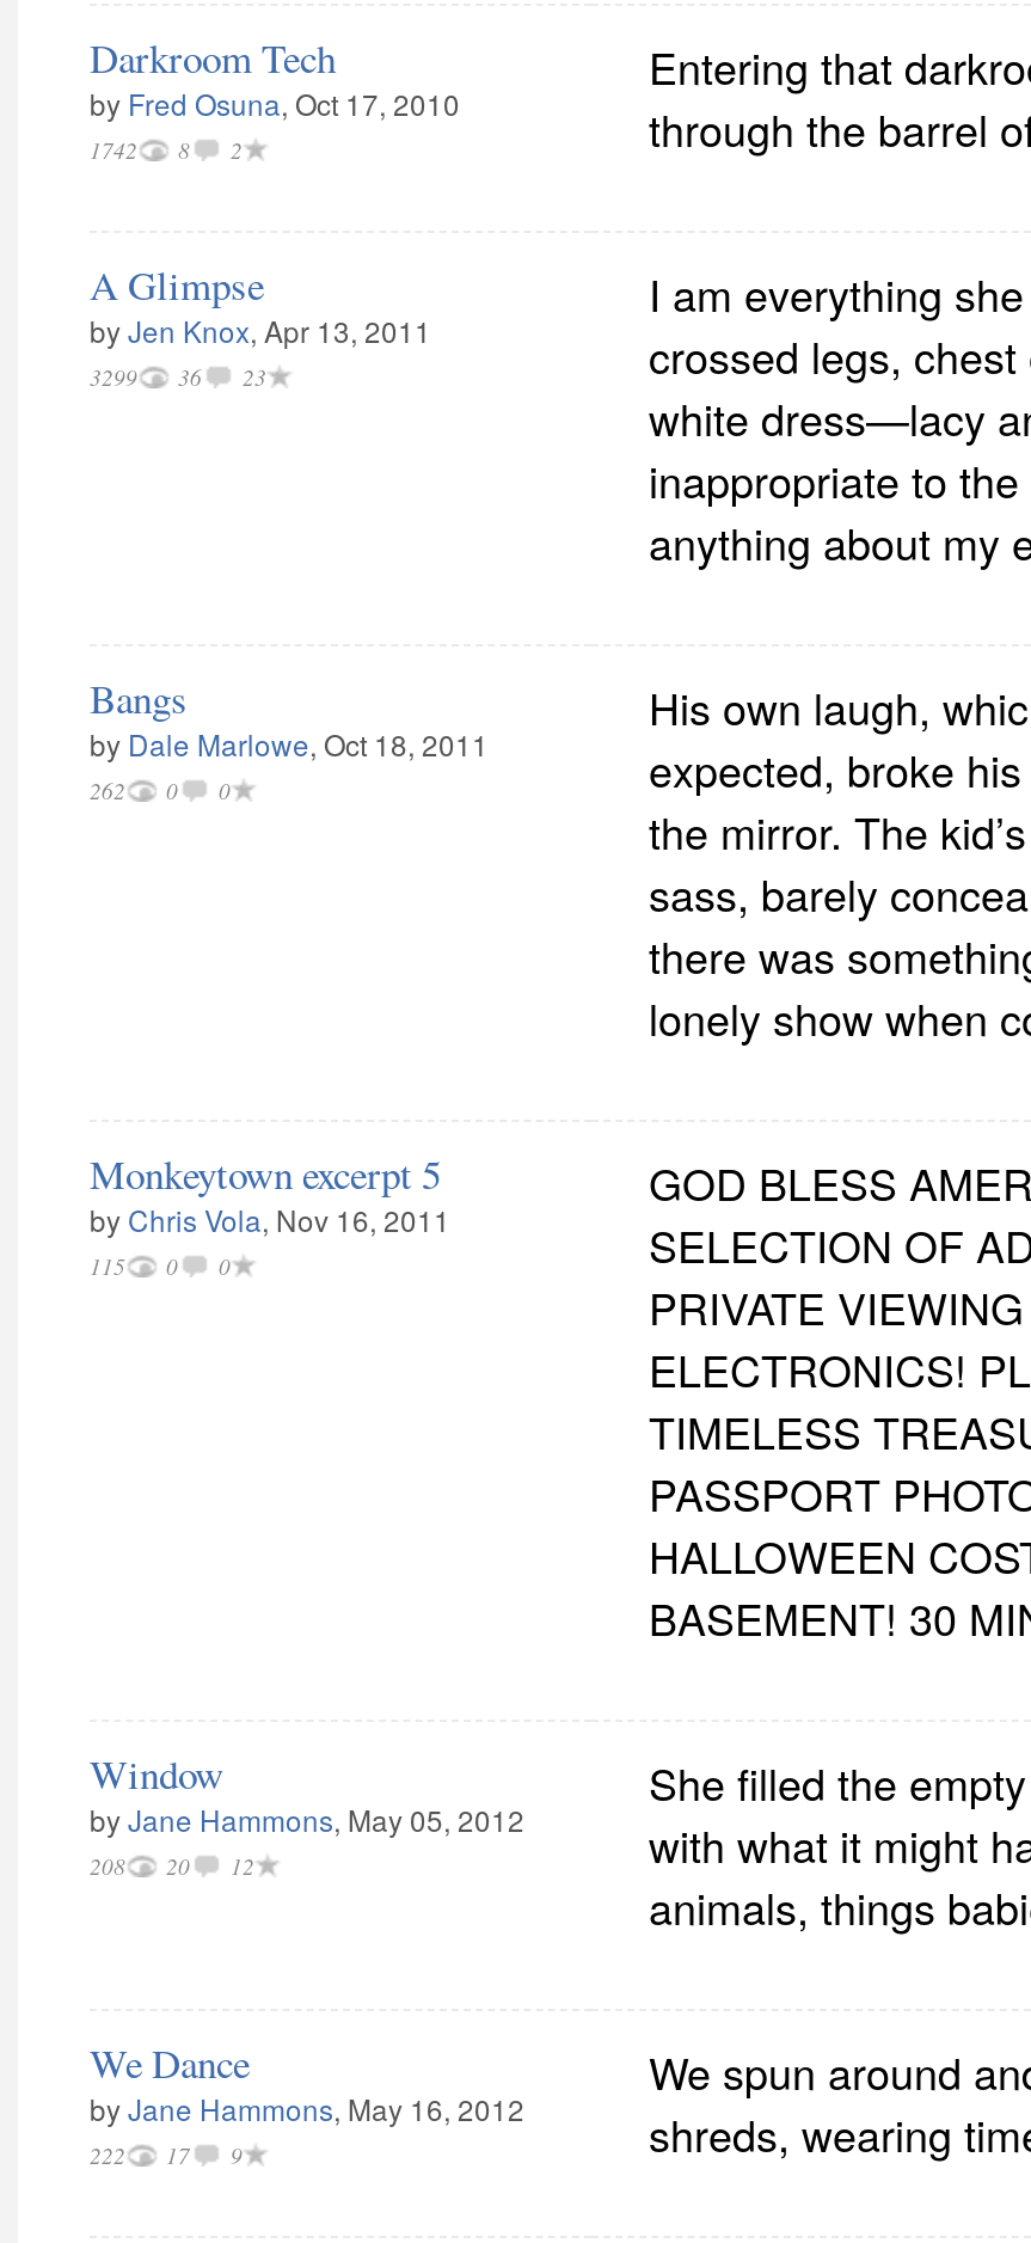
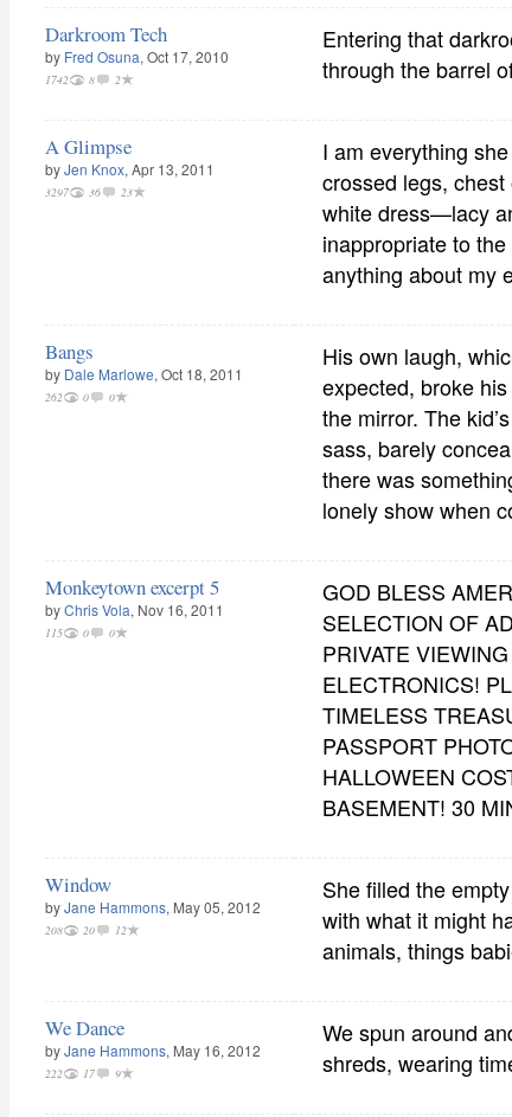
- 3299 36 23
+ 3297 36 23
